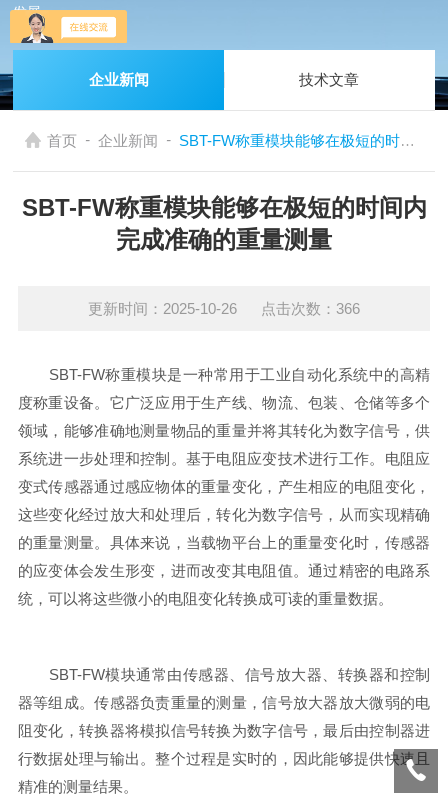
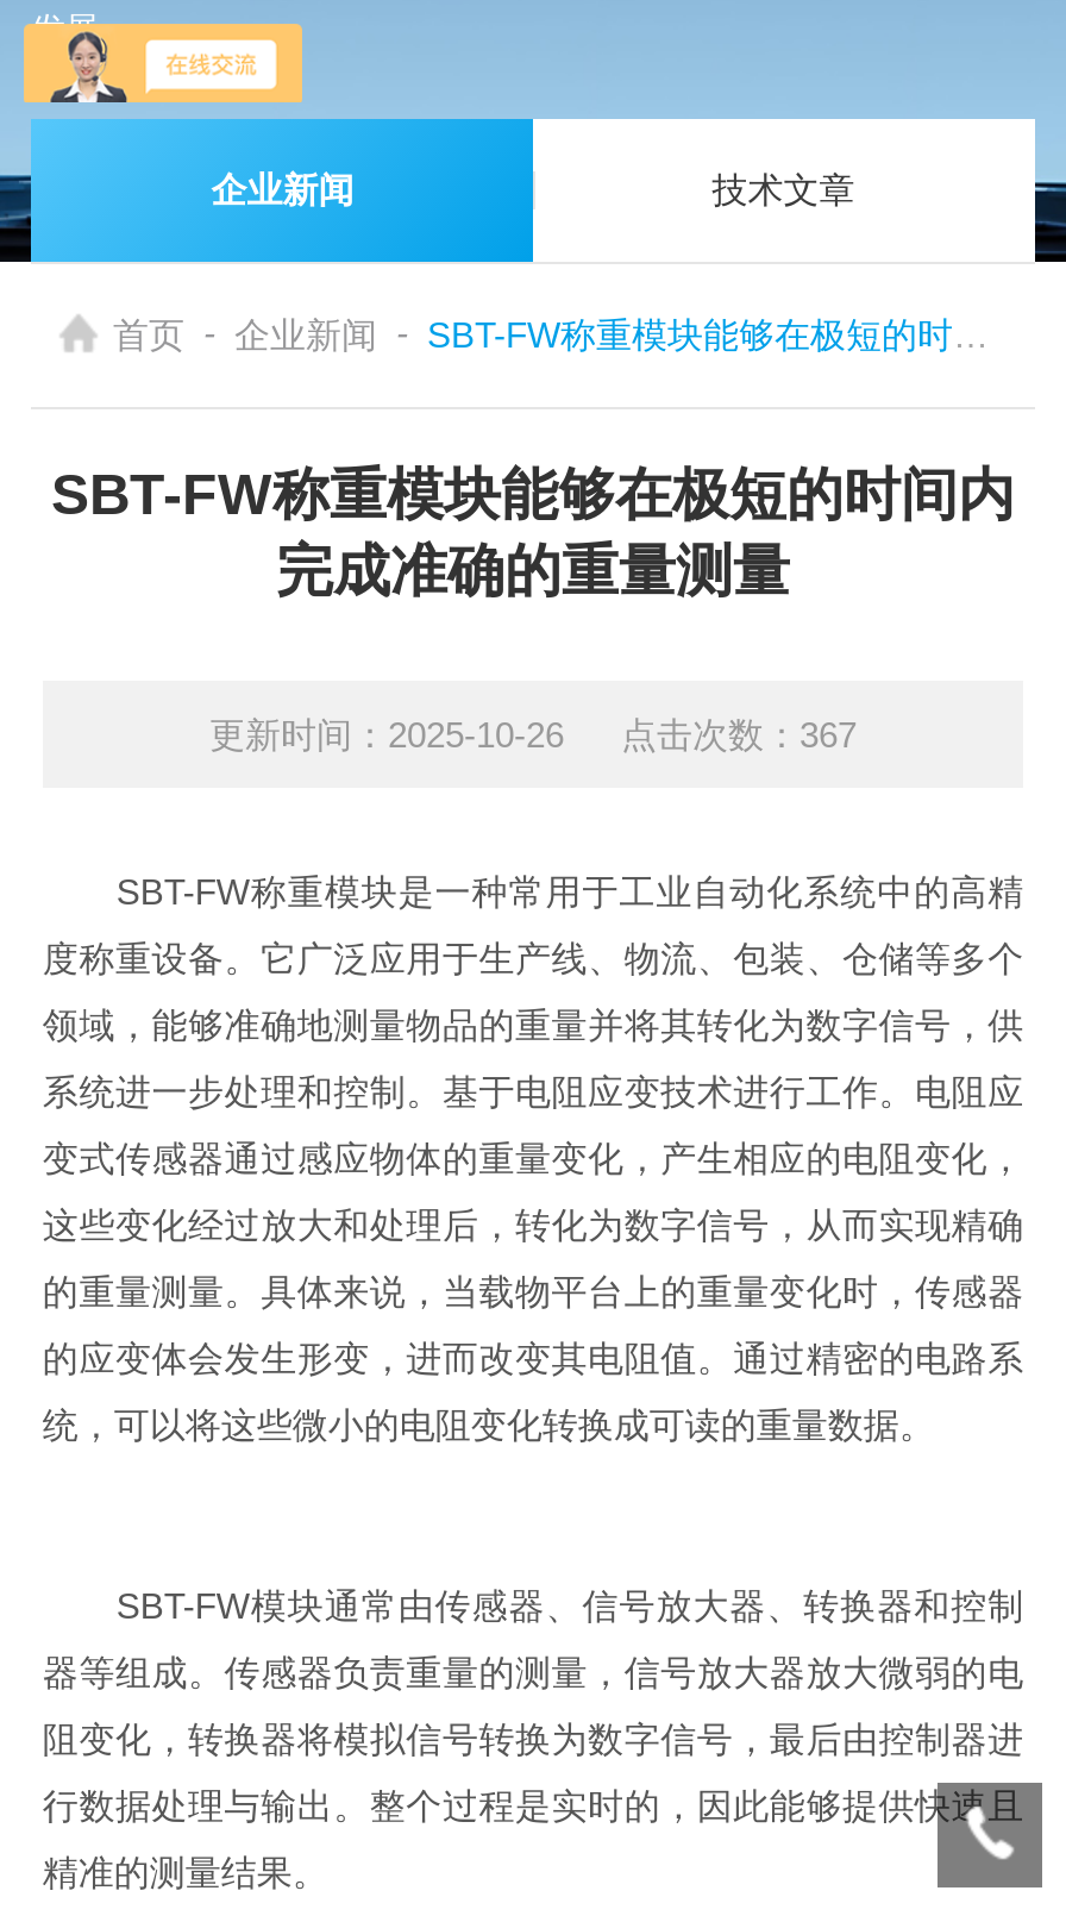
- 更新时间：2025-10-26 点击次数：366
+ 更新时间：2025-10-26 点击次数：367
